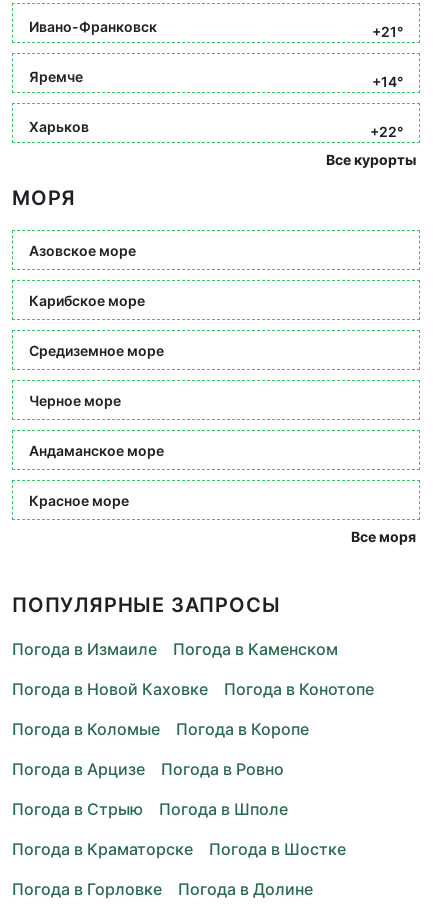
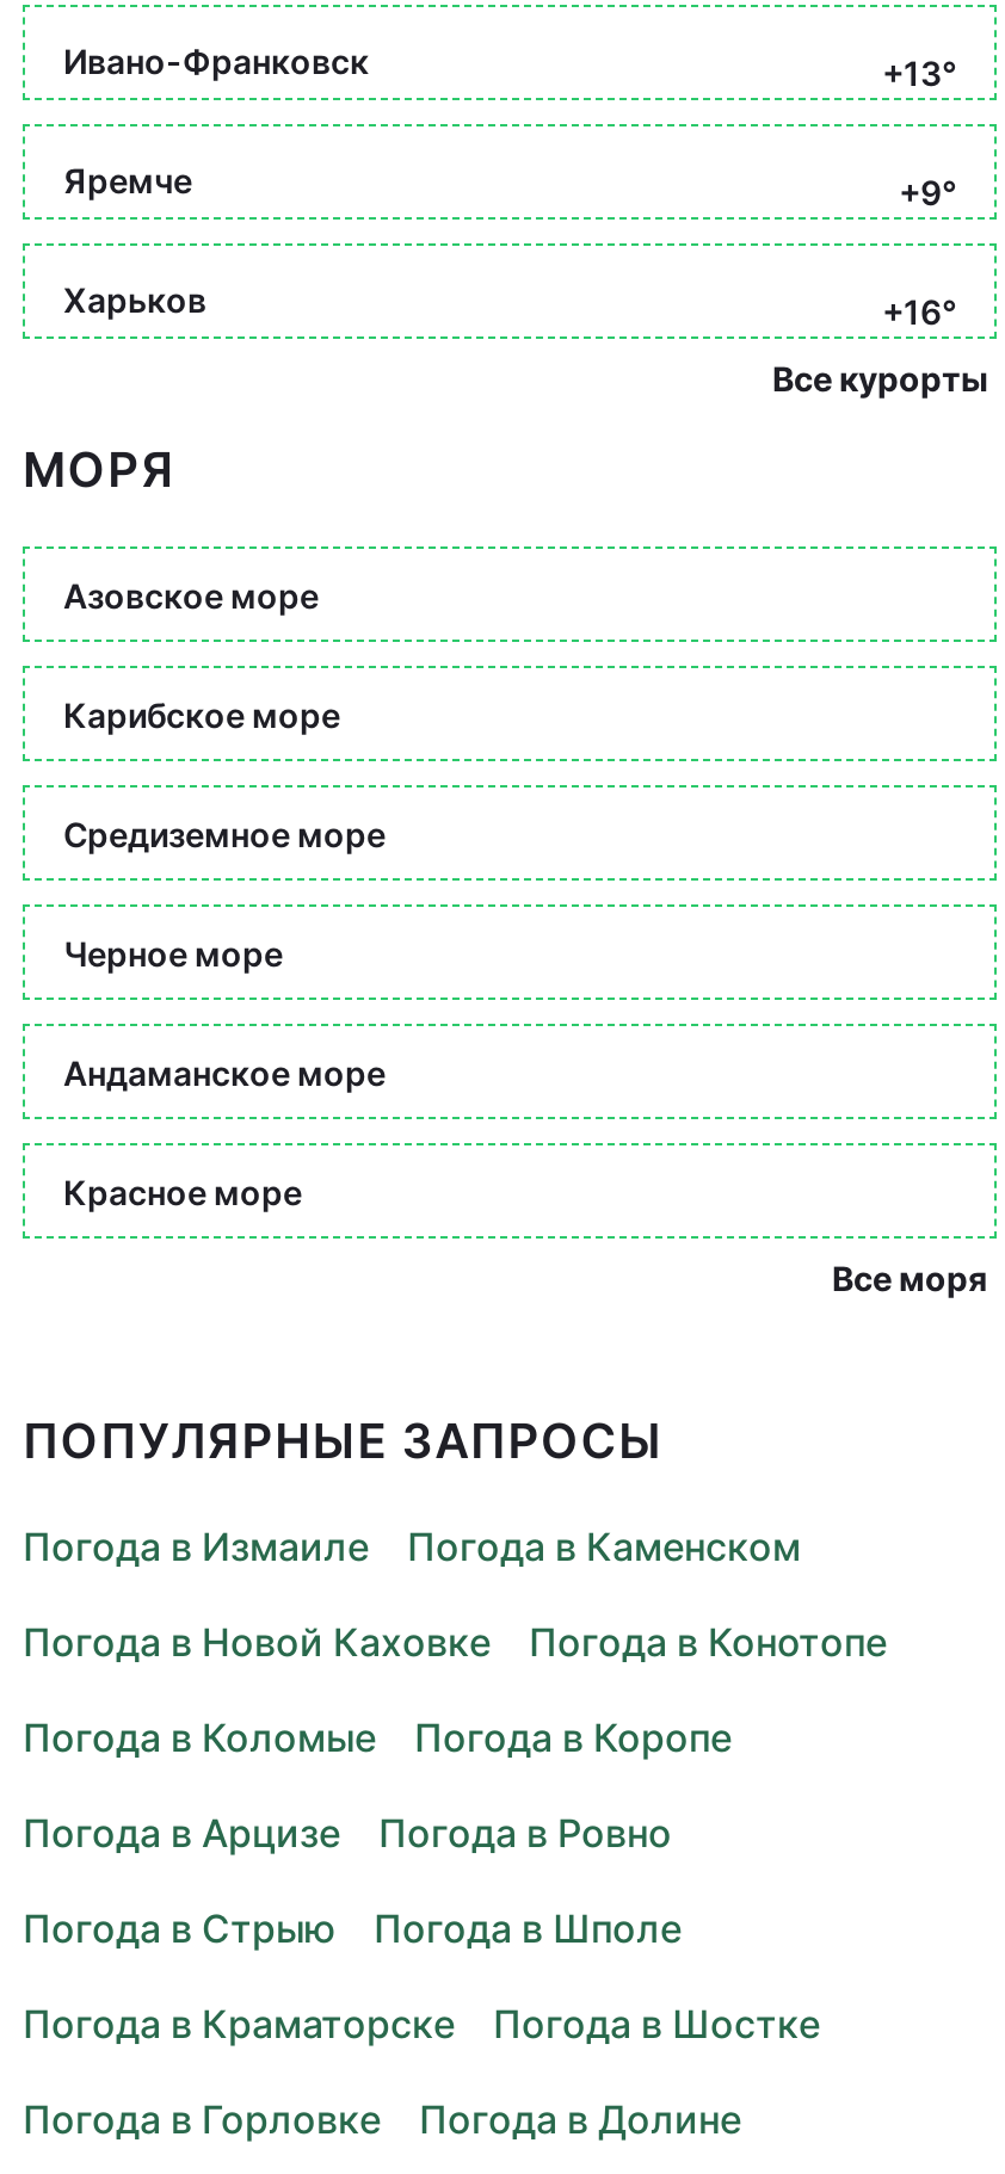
- +21°
+ +13°

- +14°
+ +9°

- +22°
+ +16°
